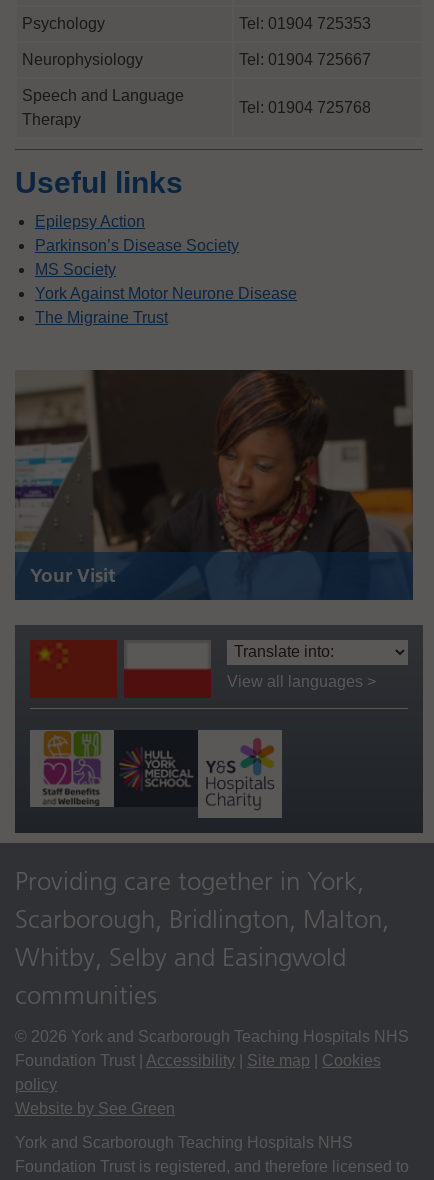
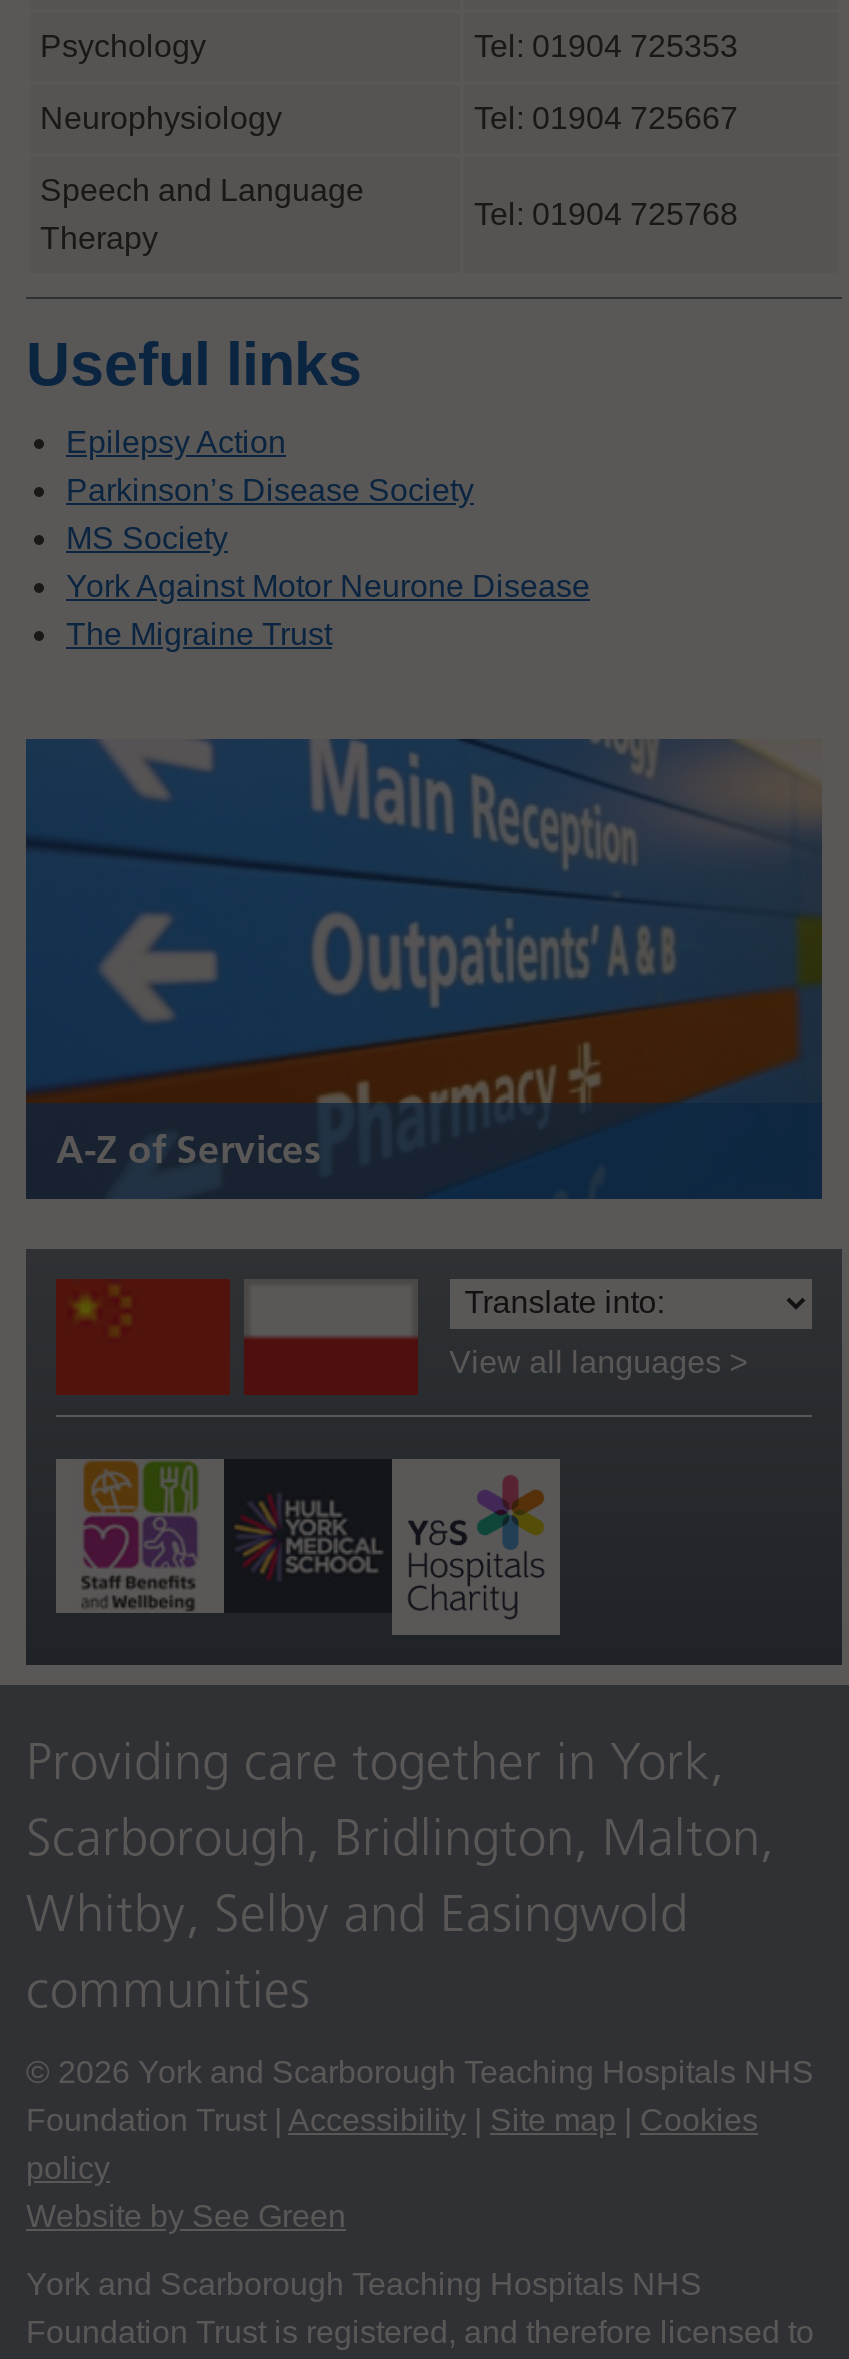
- [image]
- Your Visit
+ [image]
+ A-Z of Services
